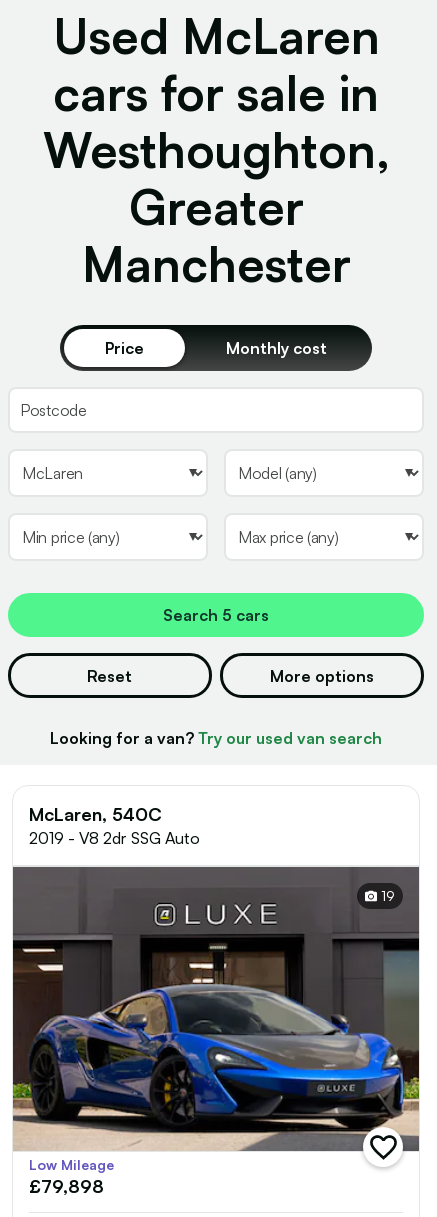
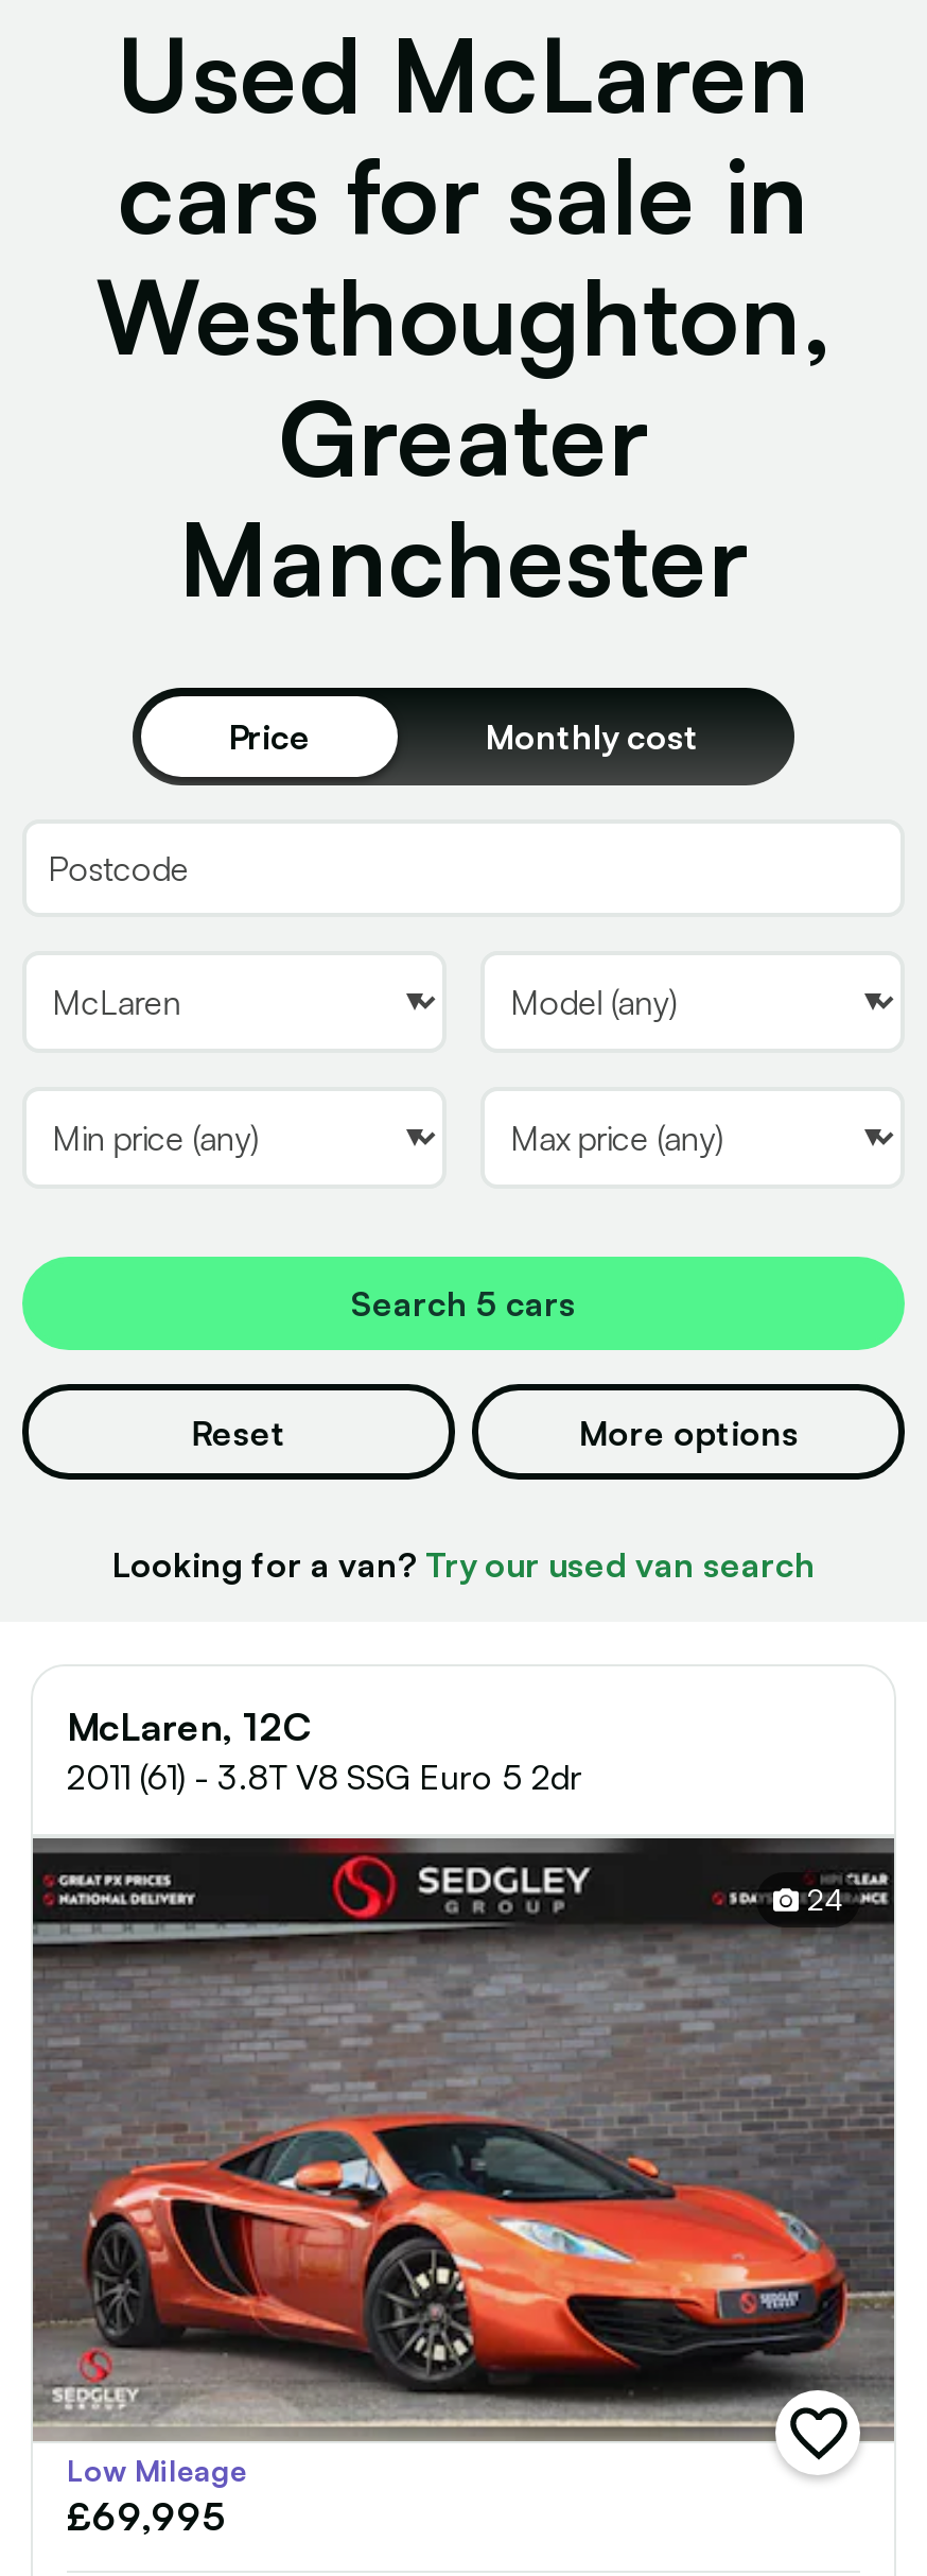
- McLaren, 540C
- 2019 - V8 2dr SSG Auto
+ McLaren, 12C
+ 2011 (61) - 3.8T V8 SSG Euro 5 2dr

- [image]
- 19
+ [image]
+ 24

- £79,898
+ £69,995
